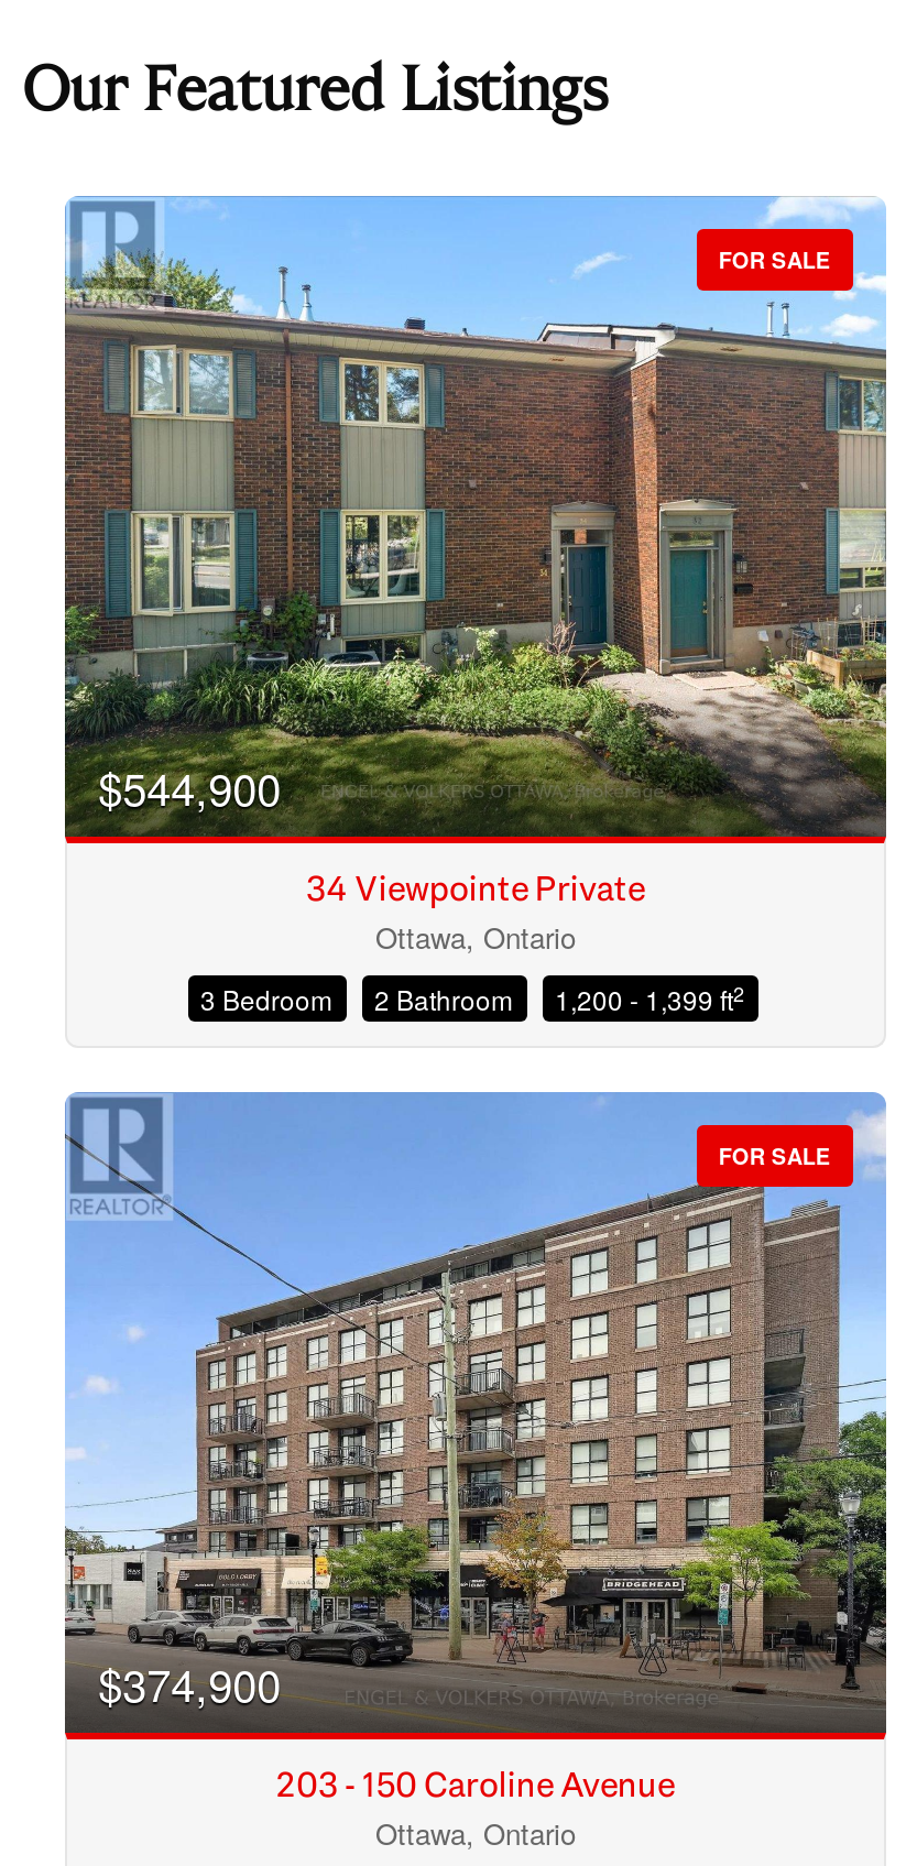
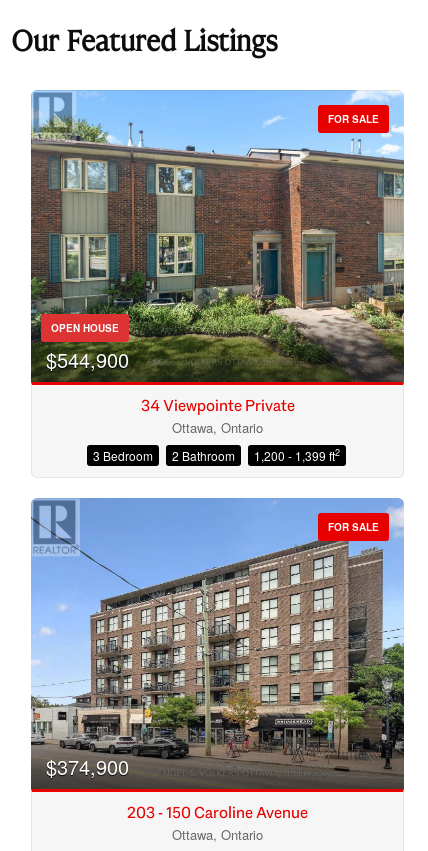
+ OPEN HOUSE
